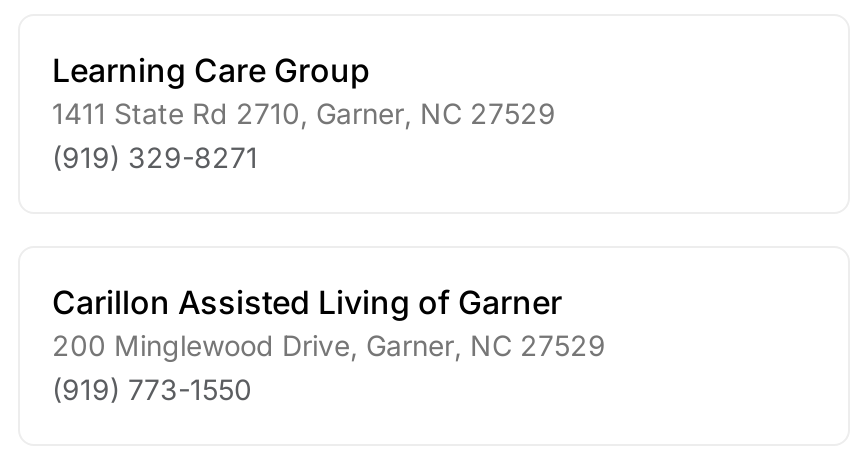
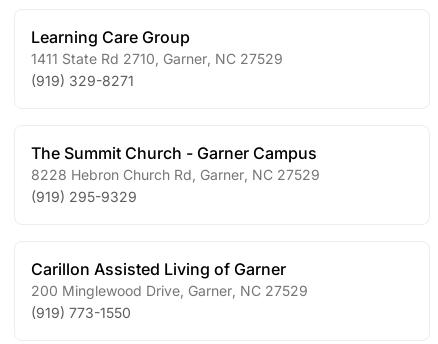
+ The Summit Church - Garner Campus
+ 8228 Hebron Church Rd, Garner, NC 27529
+ (919) 295-9329
